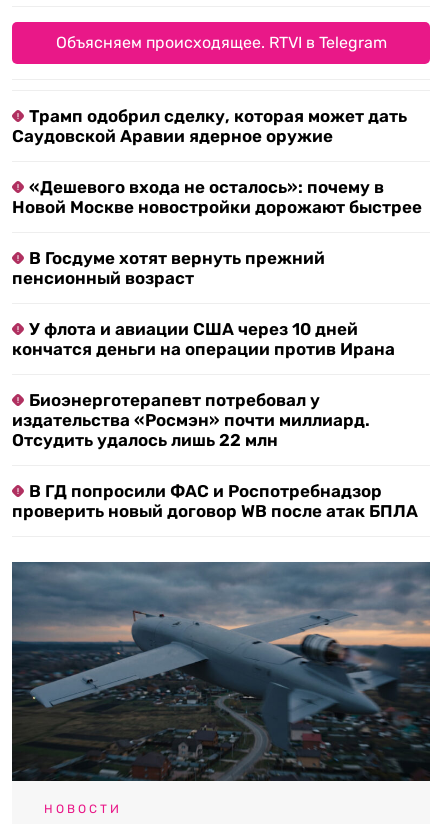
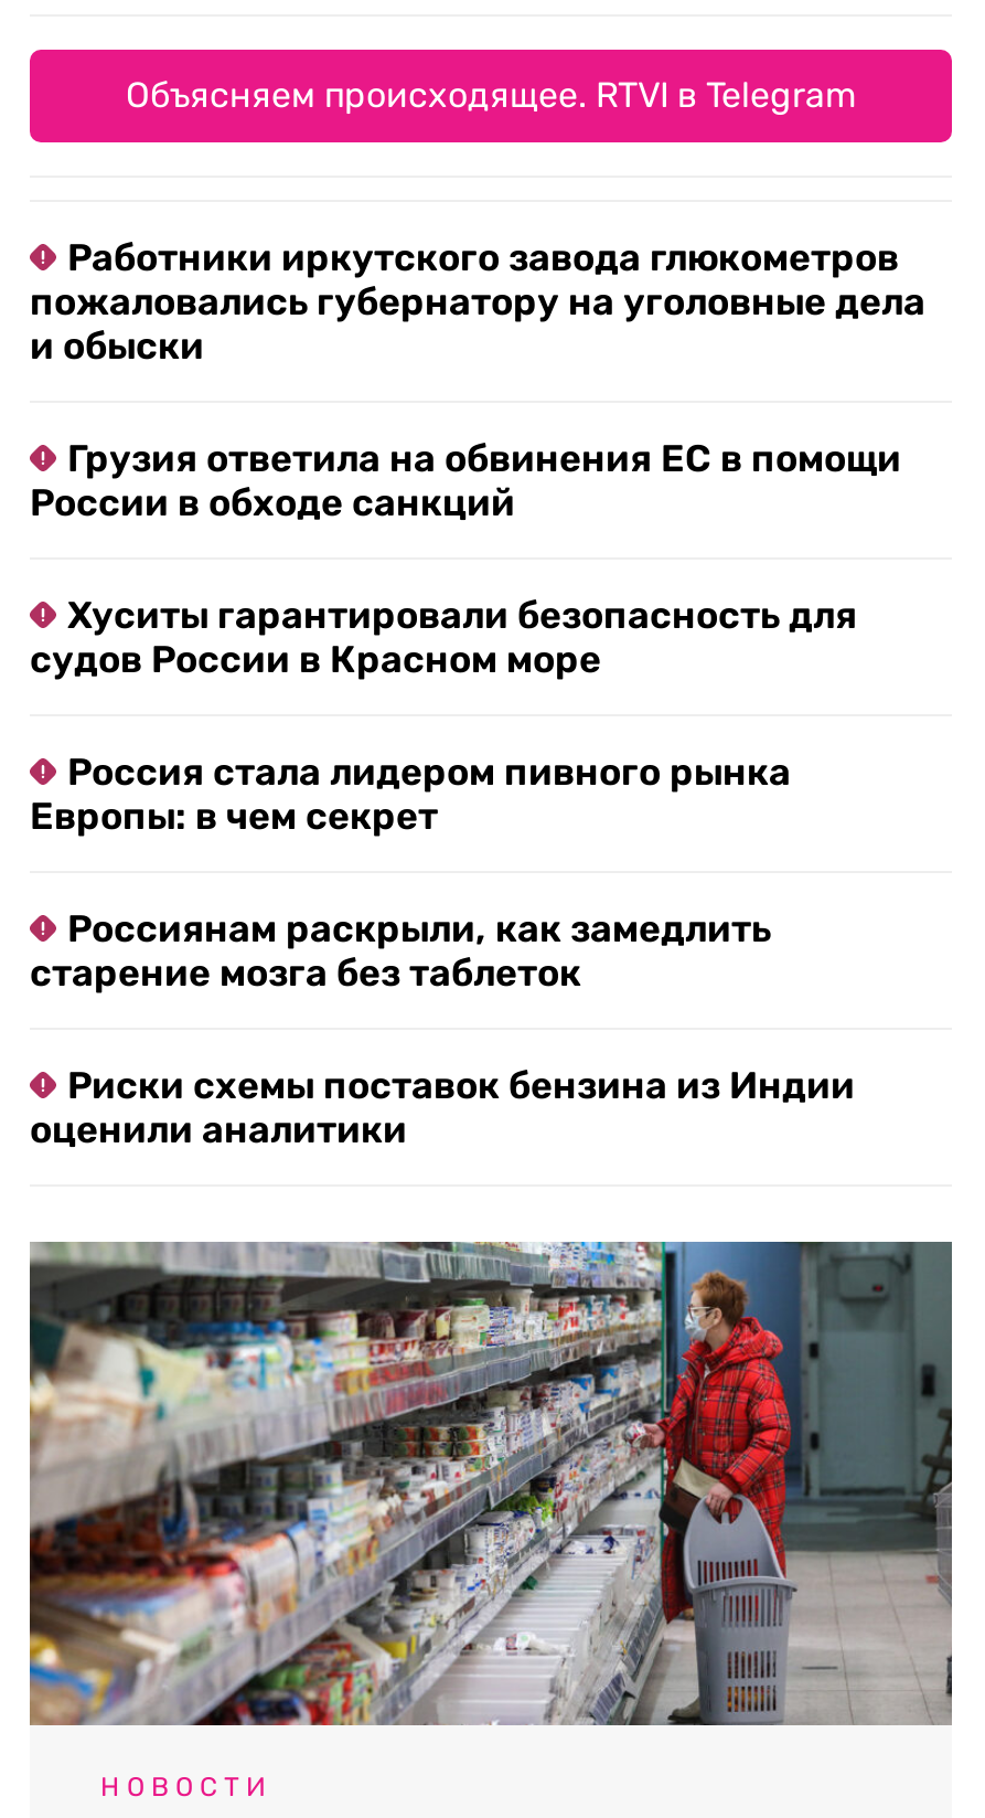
- Трамп одобрил сделку, которая может дать
- Саудовской Аравии ядерное оружие
+ Работники иркутского завода глюкометров
+ пожаловались губернатору на уголовные дела
+ и обыски

- «Дешевого входа не осталось»: почему в
- Новой Москве новостройки дорожают быстрее
+ Грузия ответила на обвинения ЕС в помощи
+ России в обходе санкций

- В Госдуме хотят вернуть прежний
- пенсионный возраст
+ Хуситы гарантировали безопасность для
+ судов России в Красном море

- У флота и авиации США через 10 дней
- кончатся деньги на операции против Ирана
+ Россия стала лидером пивного рынка
+ Европы: в чем секрет

- Биоэнерготерапевт потребовал у
- издательства «Росмэн» почти миллиард.
- Отсудить удалось лишь 22 млн
+ Россиянам раскрыли, как замедлить
+ старение мозга без таблеток

- В ГД попросили ФАС и Роспотребнадзор
- проверить новый договор WB после атак БПЛА
+ Риски схемы поставок бензина из Индии
+ оценили аналитики

- [image]
+ [image]
